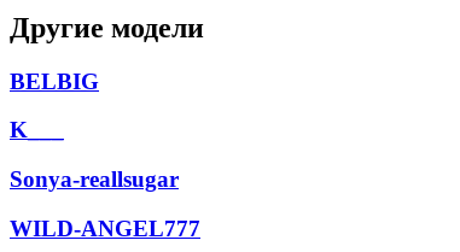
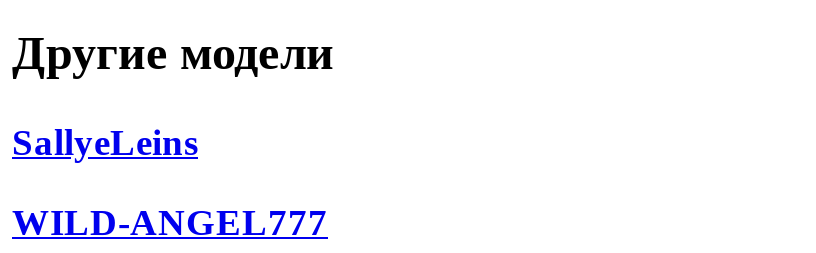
- BELBIG
- K___
- Sonya-reallsugar
+ SallyeLeins
